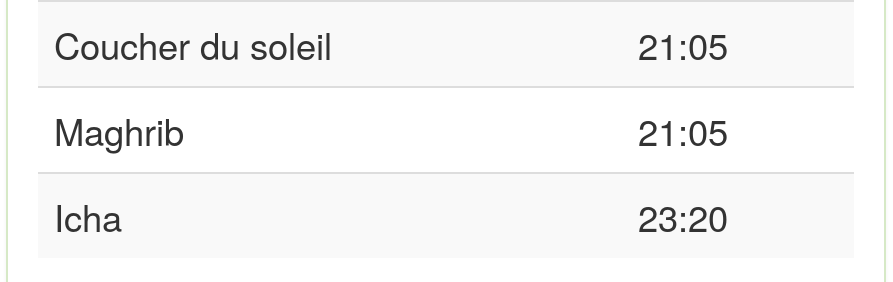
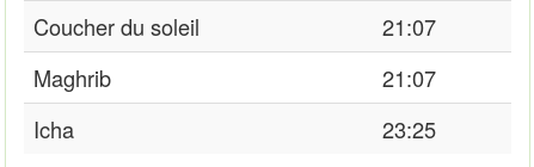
- 21:05
+ 21:07

- 21:05
+ 21:07

- 23:20
+ 23:25
